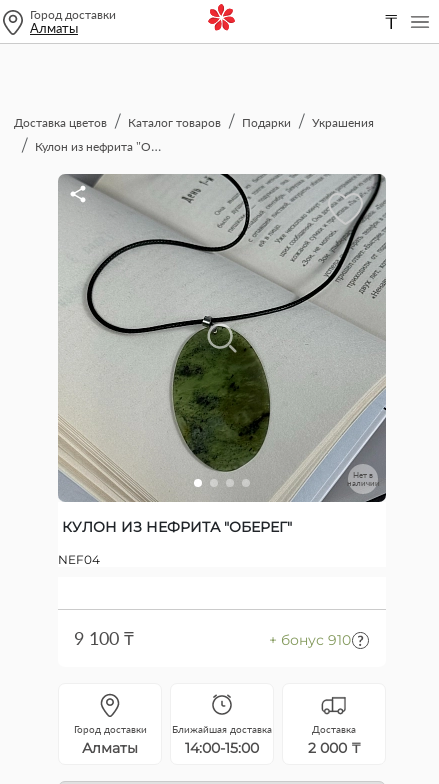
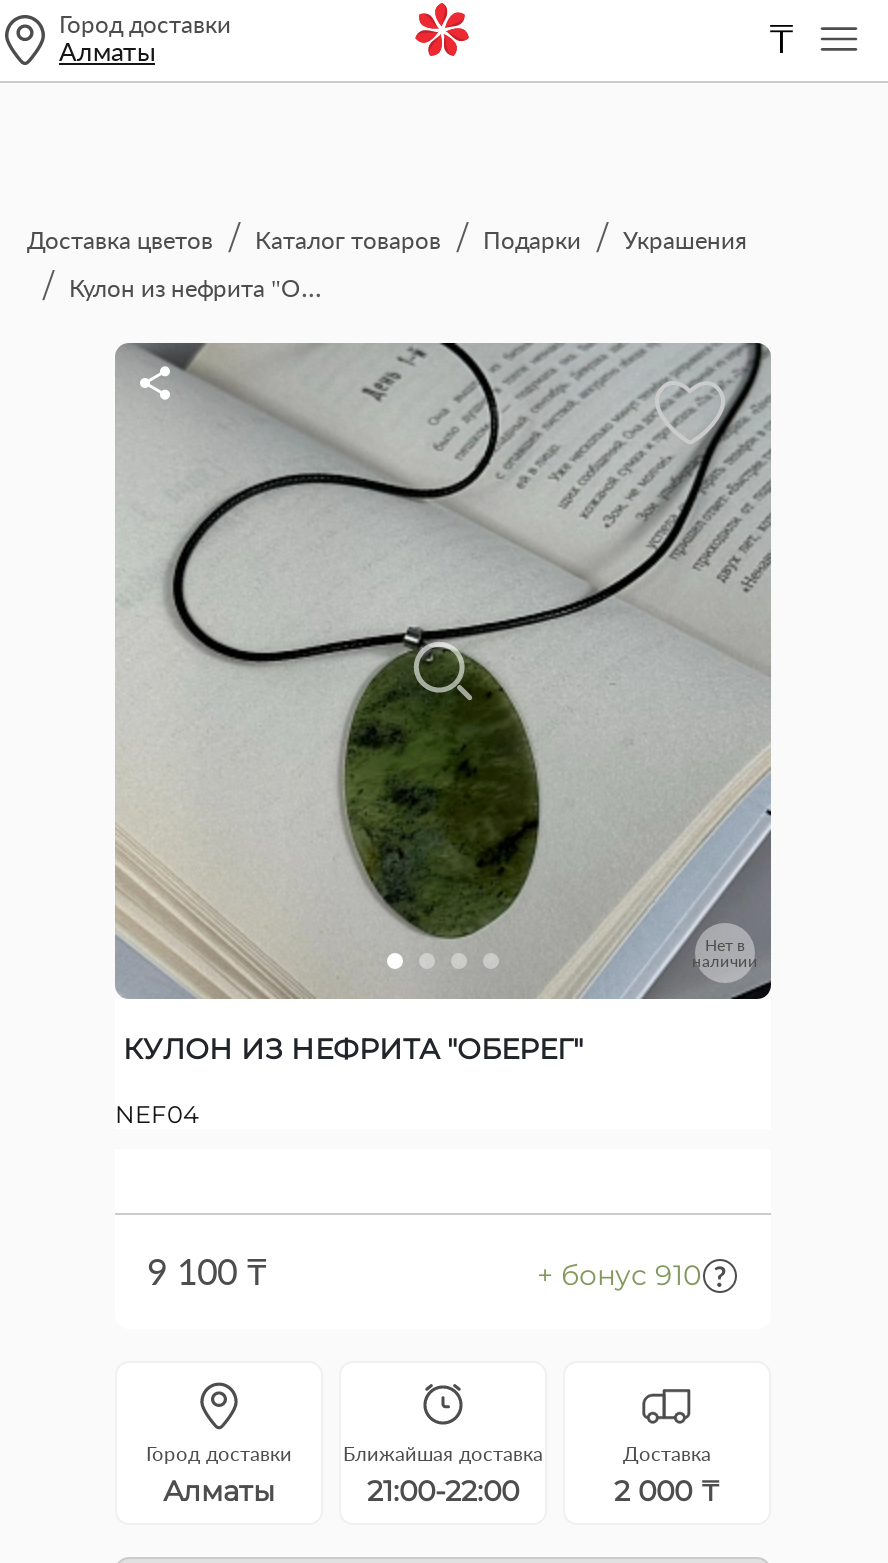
- 14:00-15:00
+ 21:00-22:00
